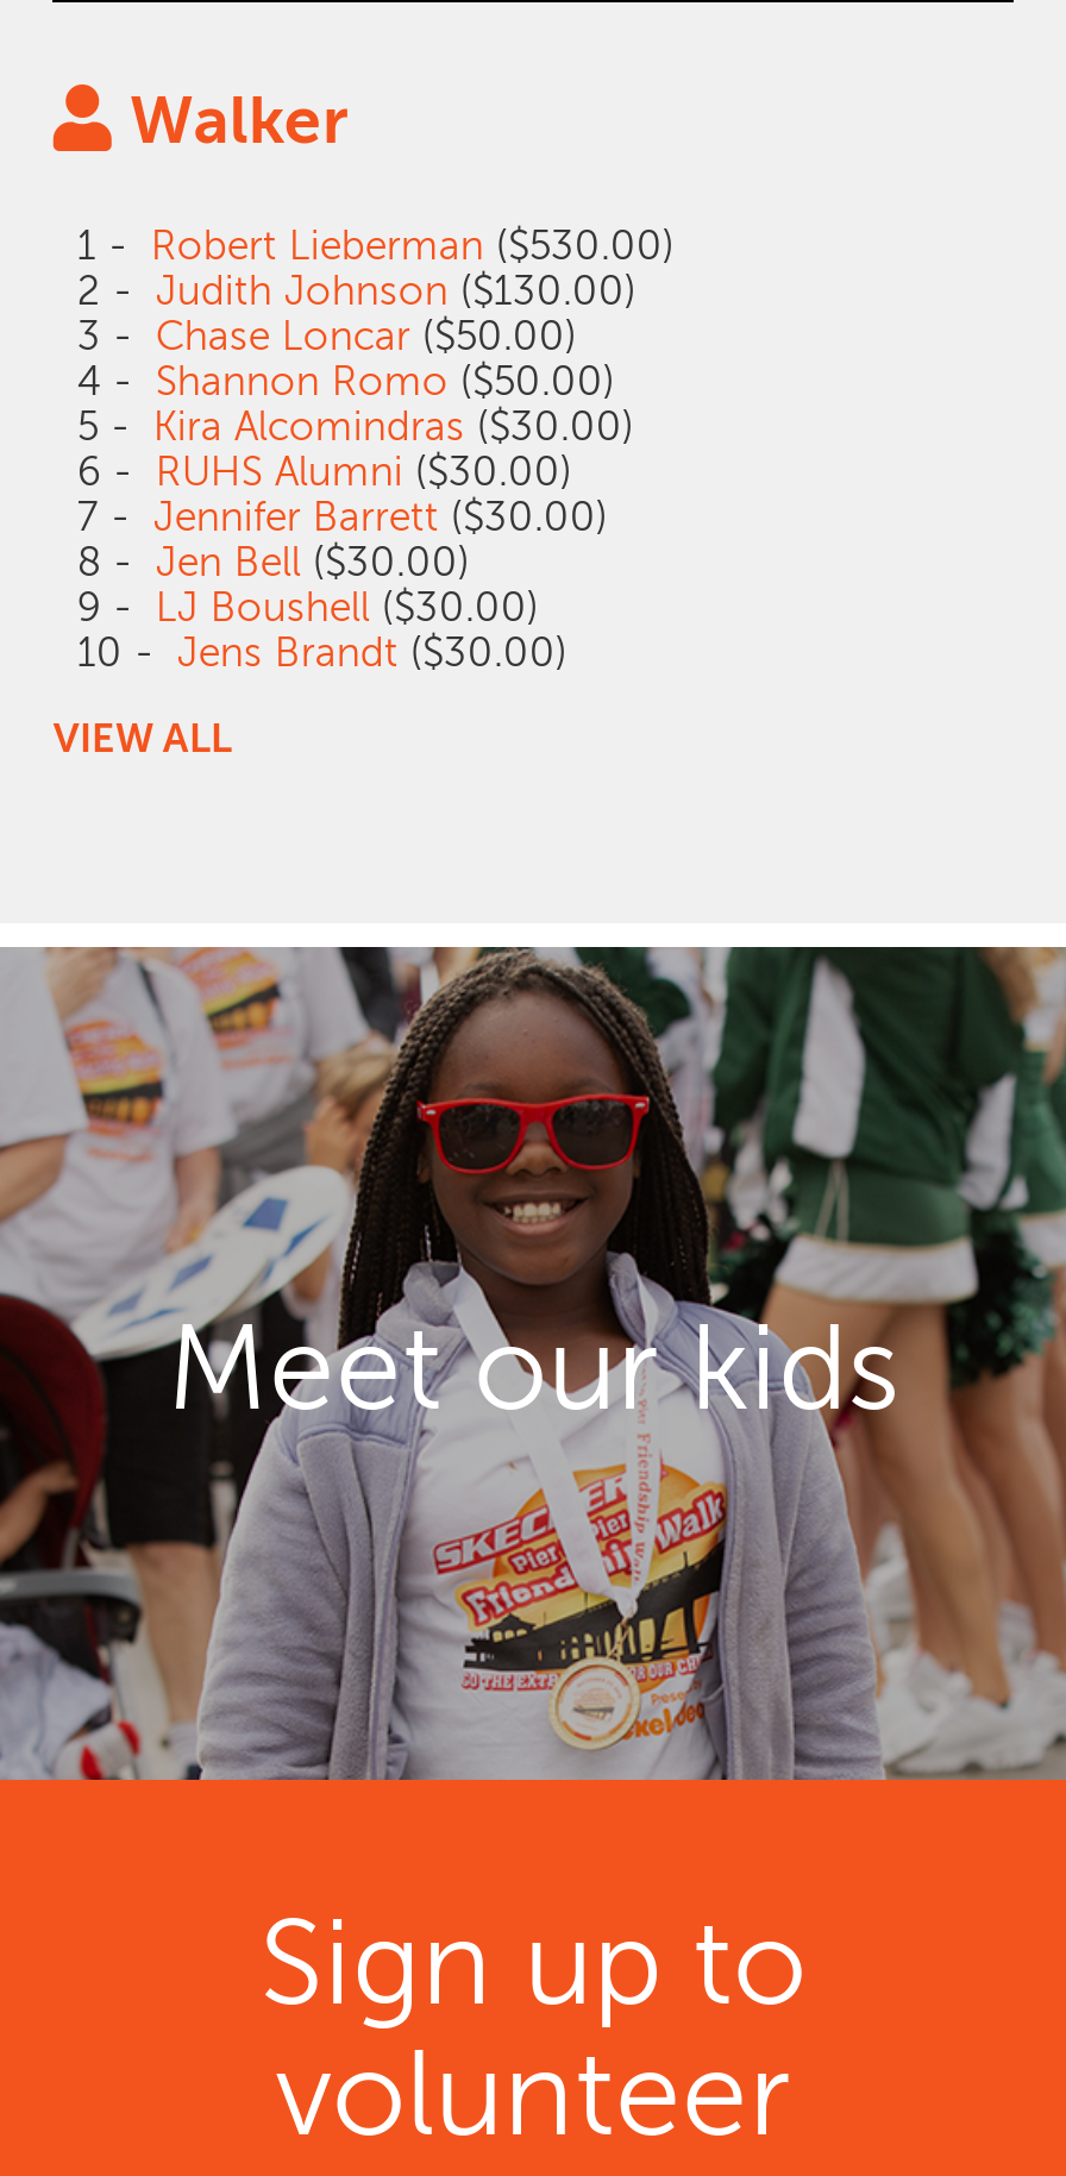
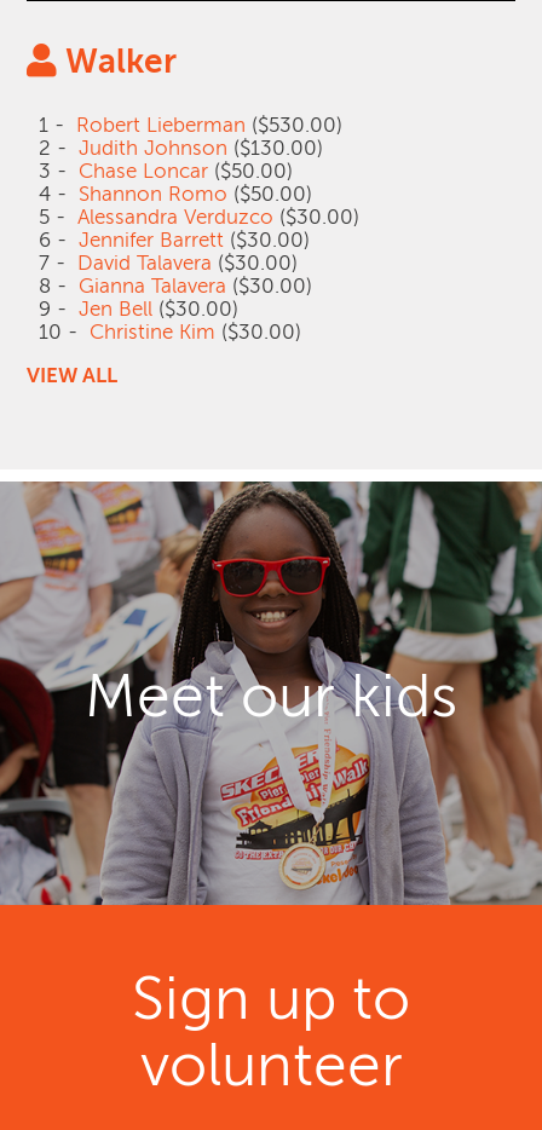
- 5 - Kira Alcomindras ($30.00)
- 6 - RUHS Alumni ($30.00)
- 7 - Jennifer Barrett ($30.00)
- 8 - Jen Bell ($30.00)
- 9 - LJ Boushell ($30.00)
- 10 - Jens Brandt ($30.00)
+ 5 - Alessandra Verduzco ($30.00)
+ 6 - Jennifer Barrett ($30.00)
+ 7 - David Talavera ($30.00)
+ 8 - Gianna Talavera ($30.00)
+ 9 - Jen Bell ($30.00)
+ 10 - Christine Kim ($30.00)
